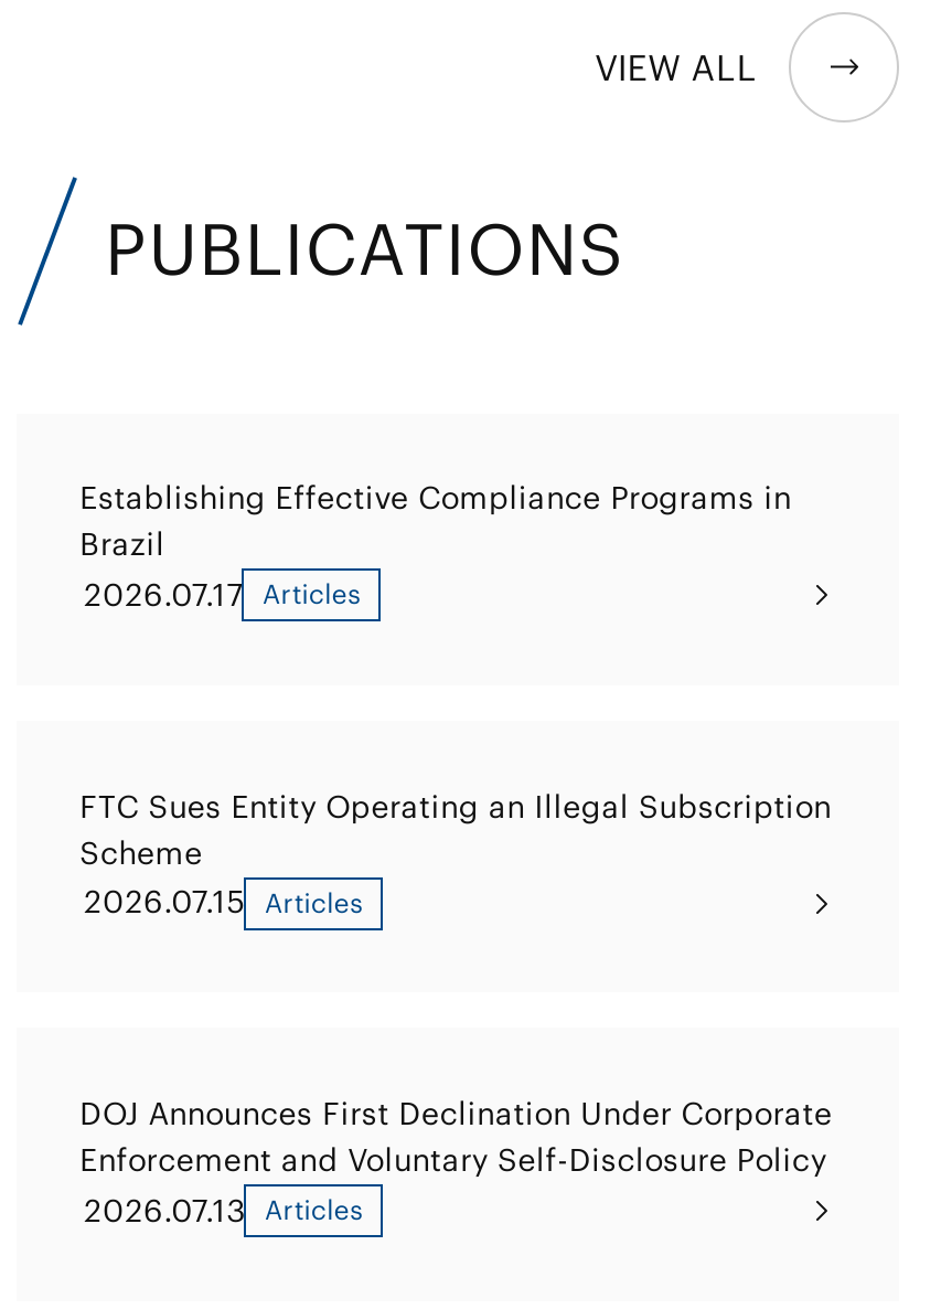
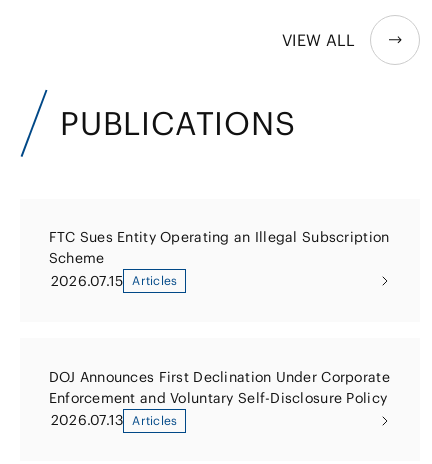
- Establishing Effective Compliance Programs in
- Brazil
- 2026.07.17 Articles
